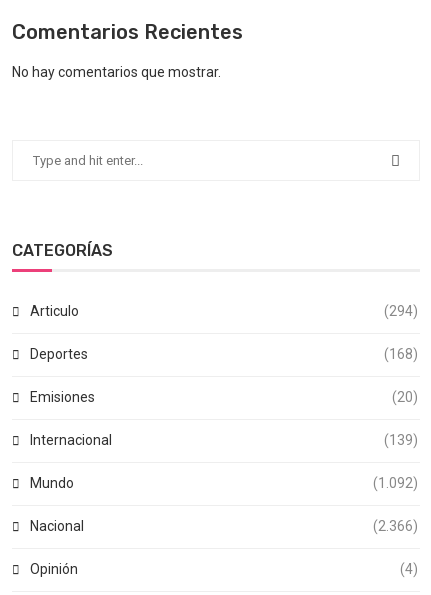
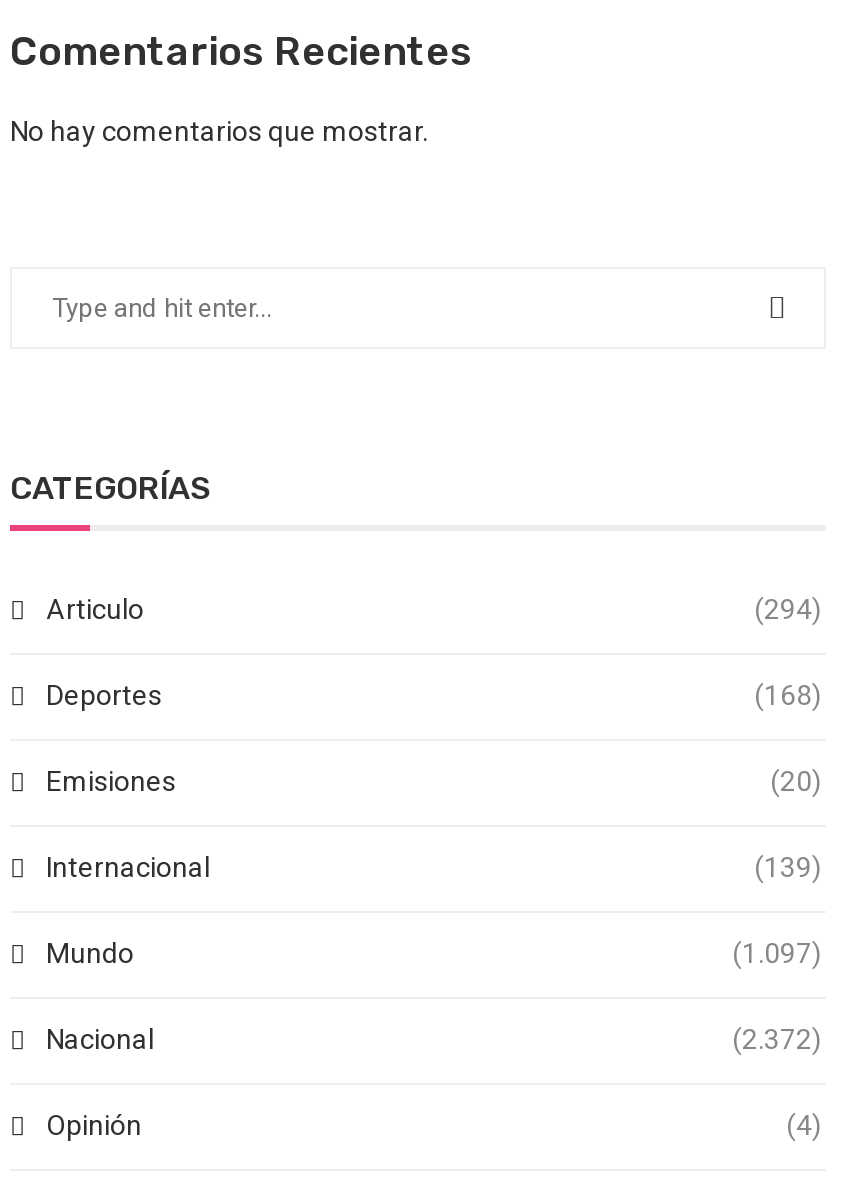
- (1.092)
+ (1.097)

- (2.366)
+ (2.372)
